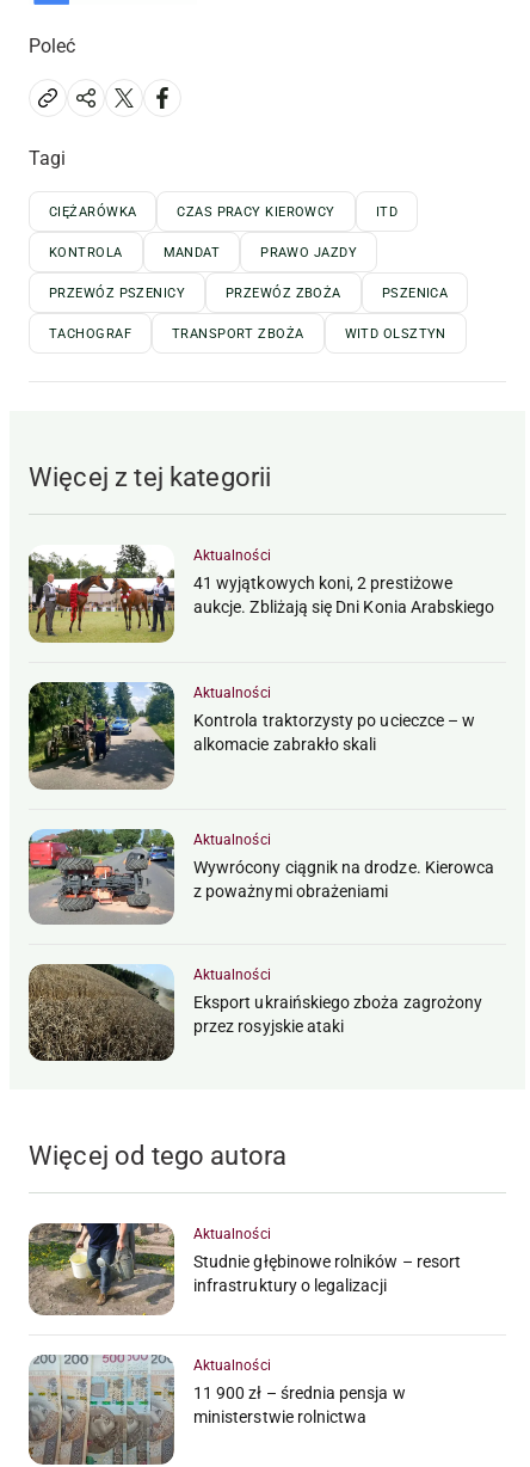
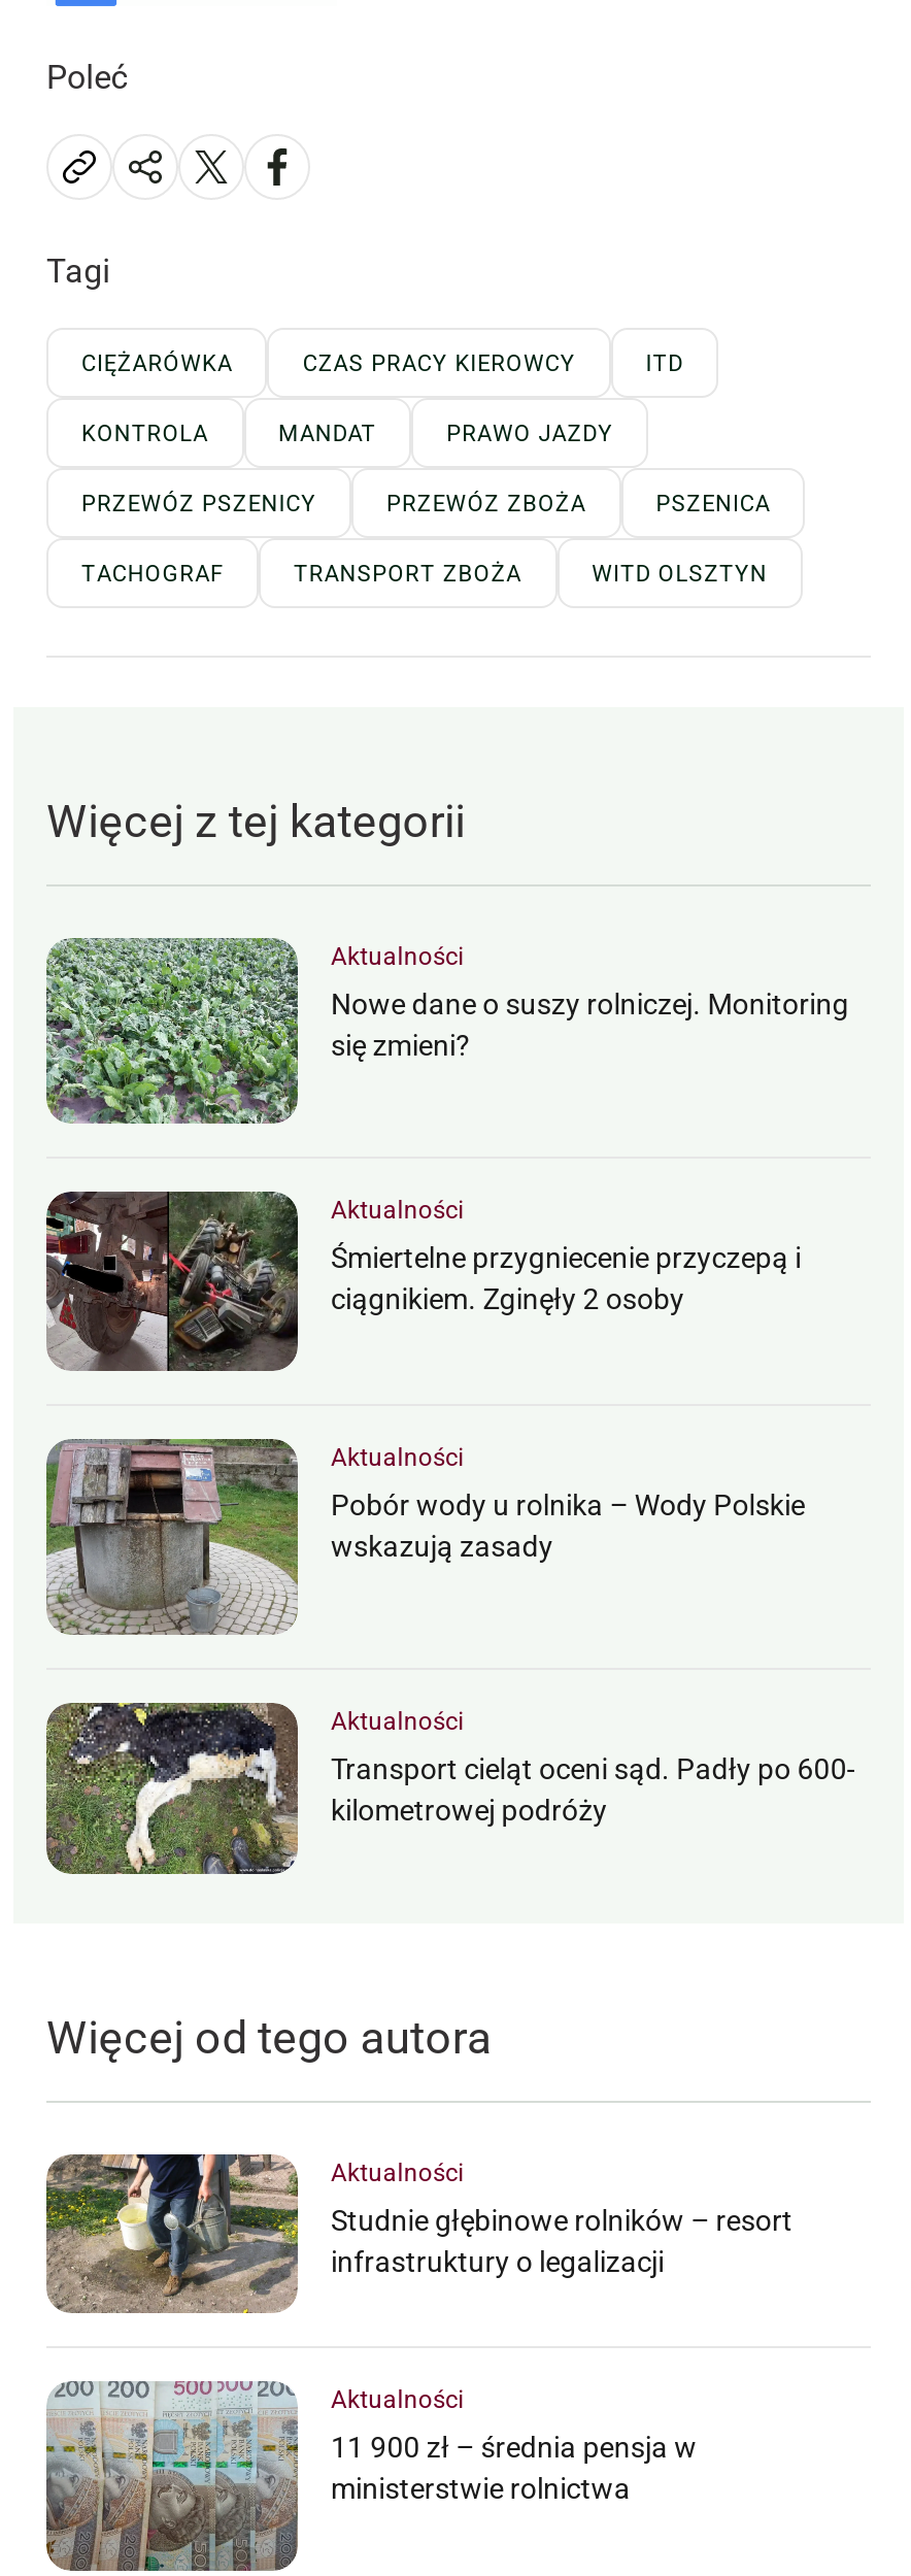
- [image]
- 41 wyjątkowych koni, 2 prestiżowe
- aukcje. Zbliżają się Dni Konia Arabskiego
+ [image]
+ Nowe dane o suszy rolniczej. Monitoring
+ się zmieni?

- [image]
- Kontrola traktorzysty po ucieczce – w
- alkomacie zabrakło skali
+ [image]
+ Śmiertelne przygniecenie przyczepą i
+ ciągnikiem. Zginęły 2 osoby

- [image]
- Wywrócony ciągnik na drodze. Kierowca
- z poważnymi obrażeniami
+ [image]
+ Pobór wody u rolnika – Wody Polskie
+ wskazują zasady

- [image]
- Eksport ukraińskiego zboża zagrożony
- przez rosyjskie ataki
+ [image]
+ Transport cieląt oceni sąd. Padły po 600-
+ kilometrowej podróży
